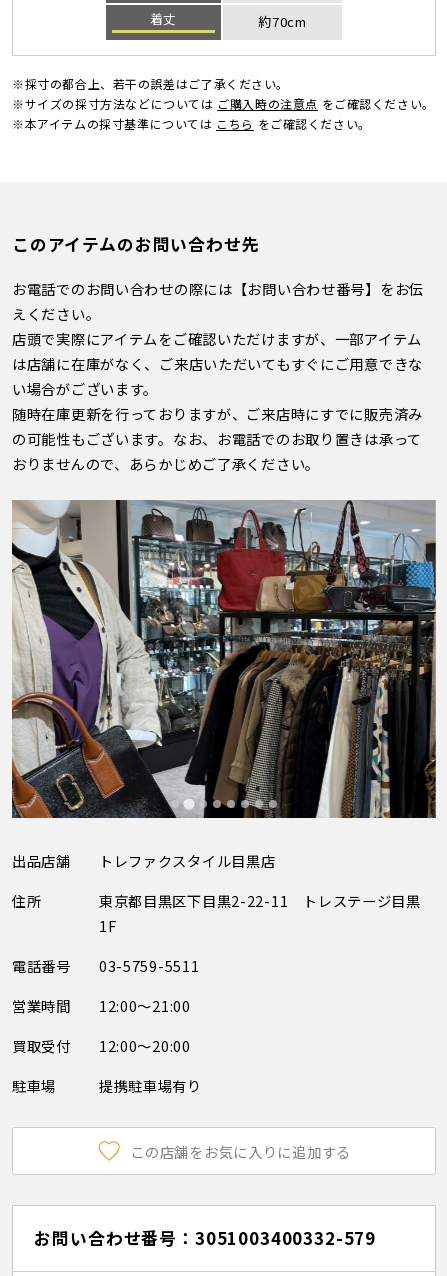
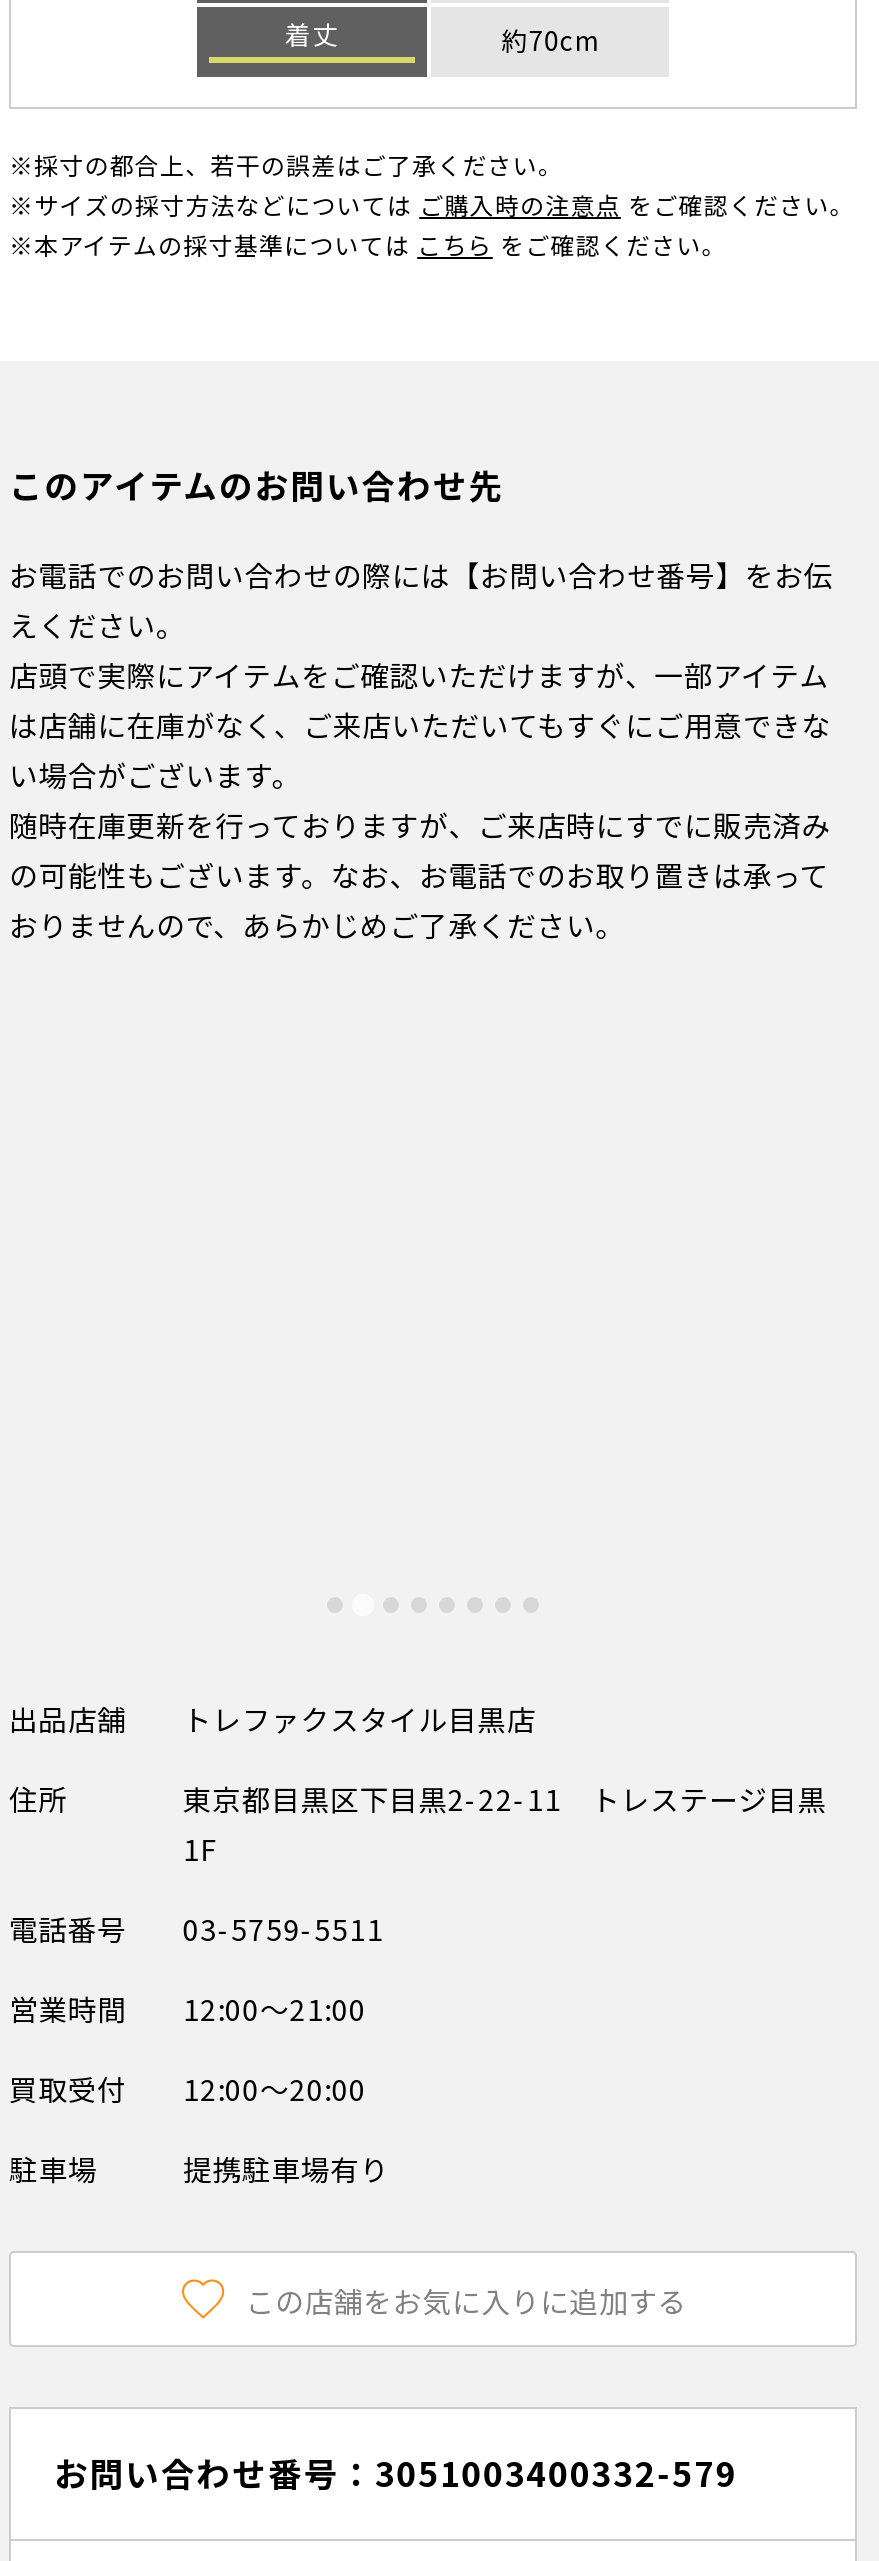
- [image]
